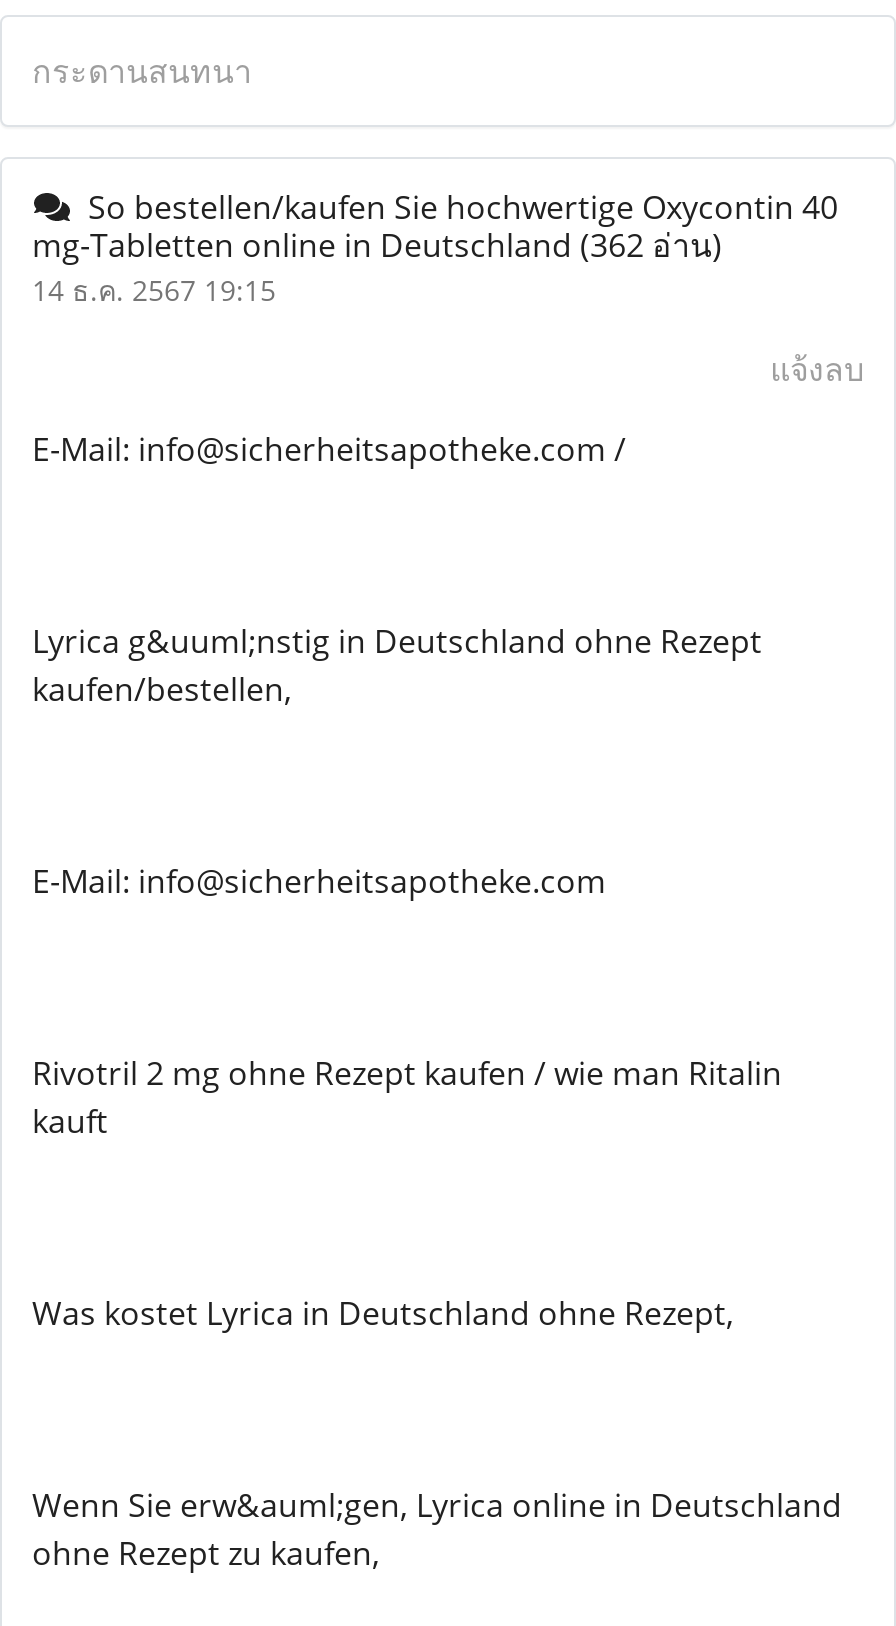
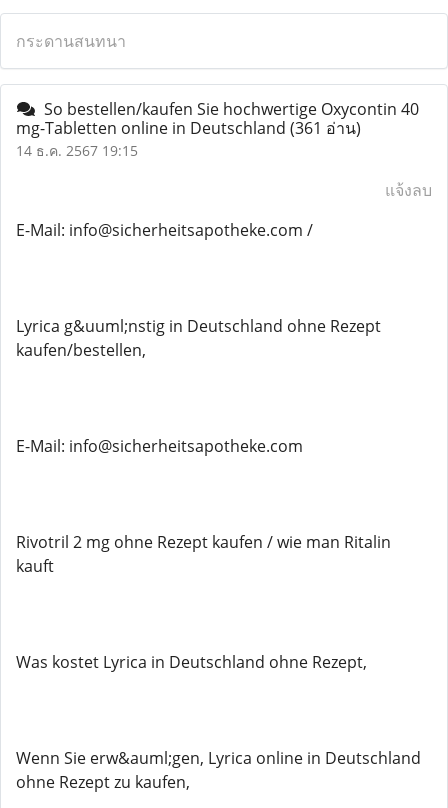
- mg-Tabletten online in Deutschland (362 อ่าน)
+ mg-Tabletten online in Deutschland (361 อ่าน)
